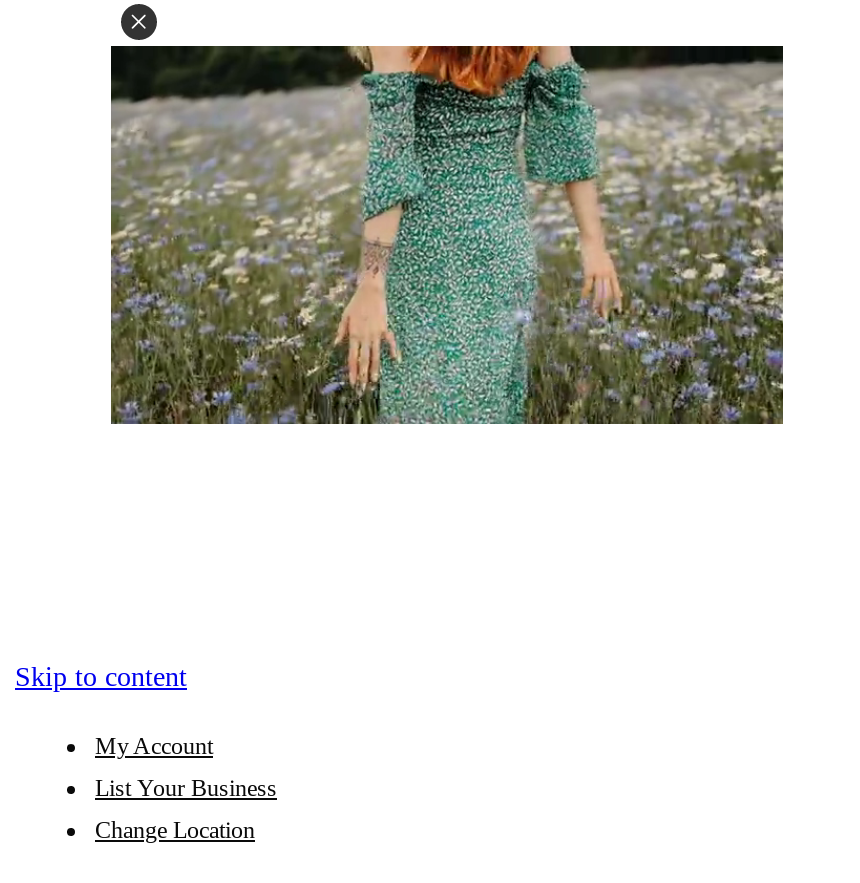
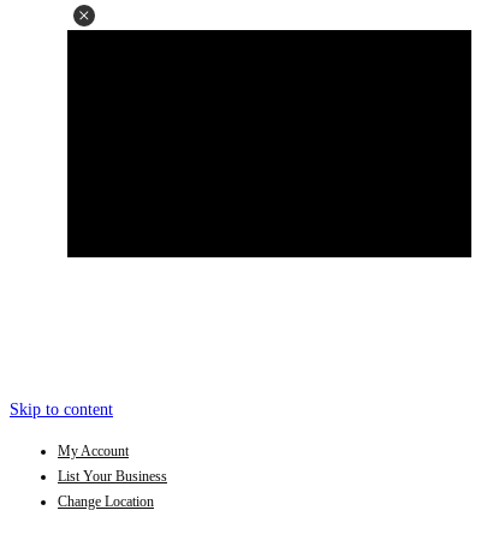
- [image]
